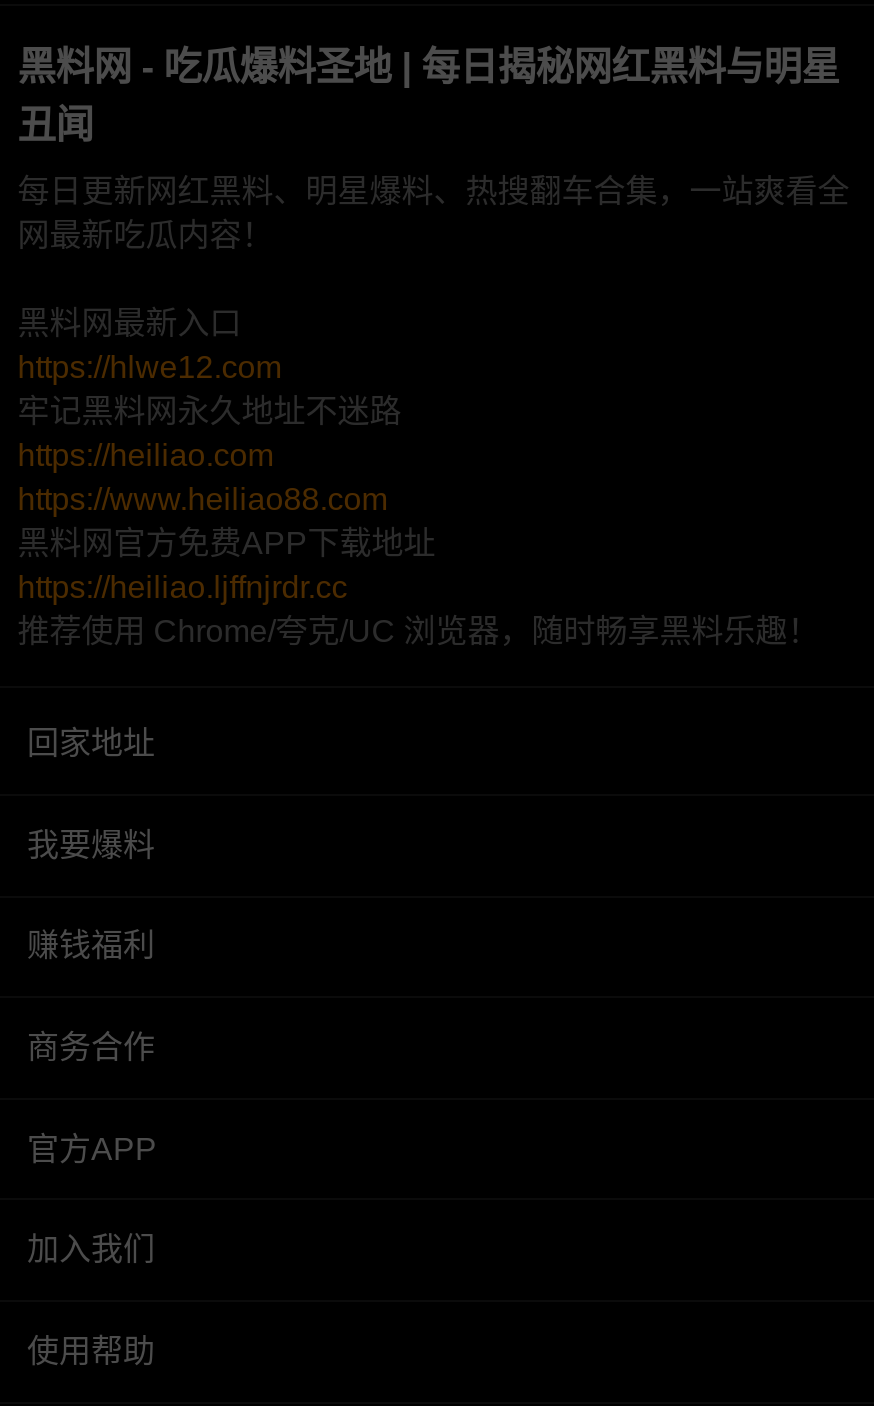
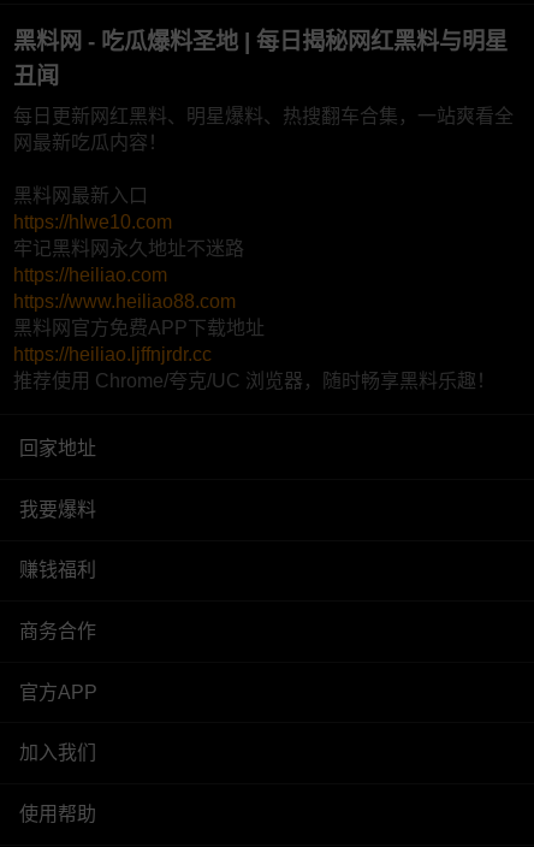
- https://hlwe12.com
+ https://hlwe10.com
